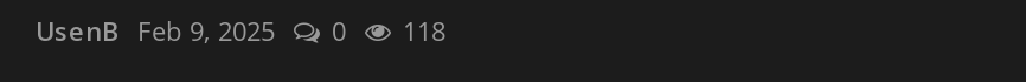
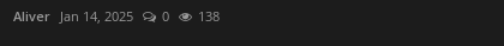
- UsenB Feb 9, 2025
+ Aliver Jan 14, 2025

- 118
+ 138
